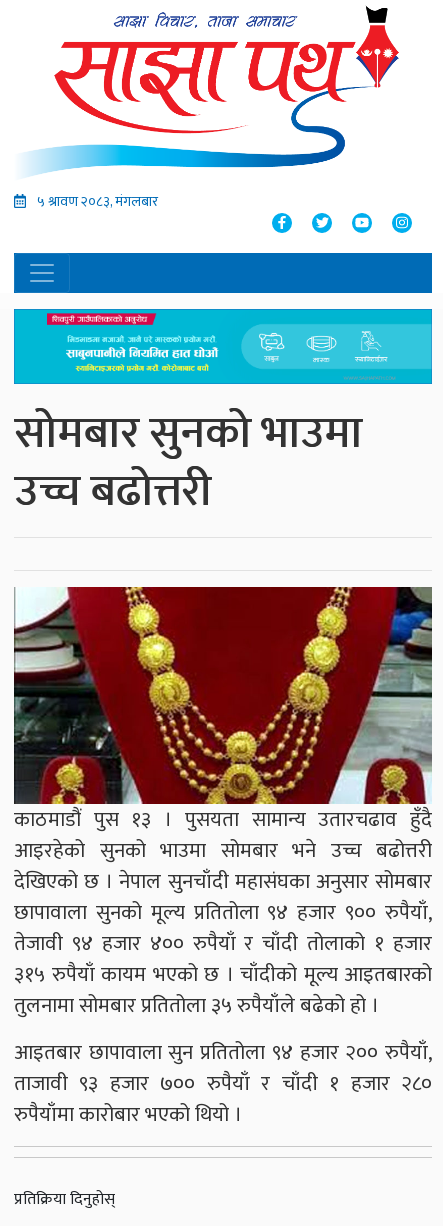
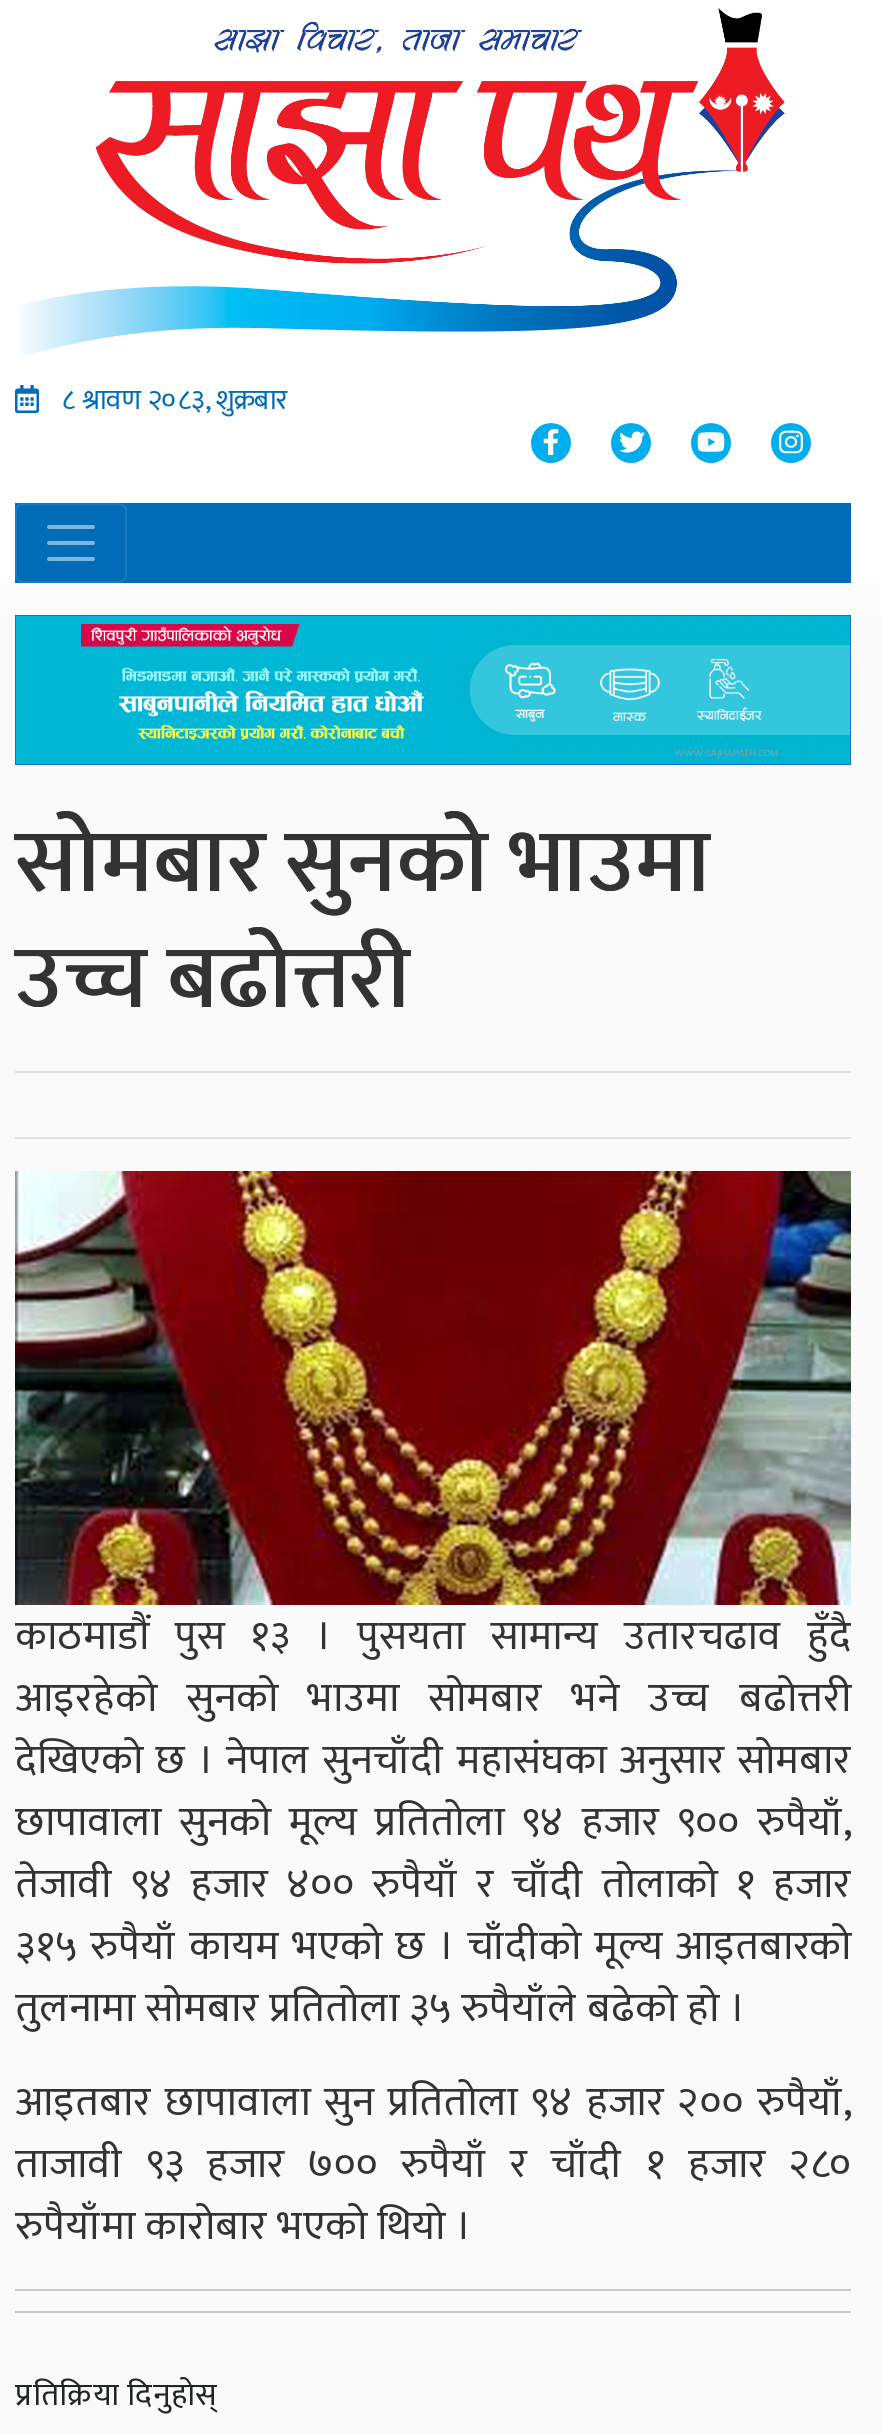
- ५ श्रावण २०८३, मंगलबार
+ ८ श्रावण २०८३, शुक्रबार
